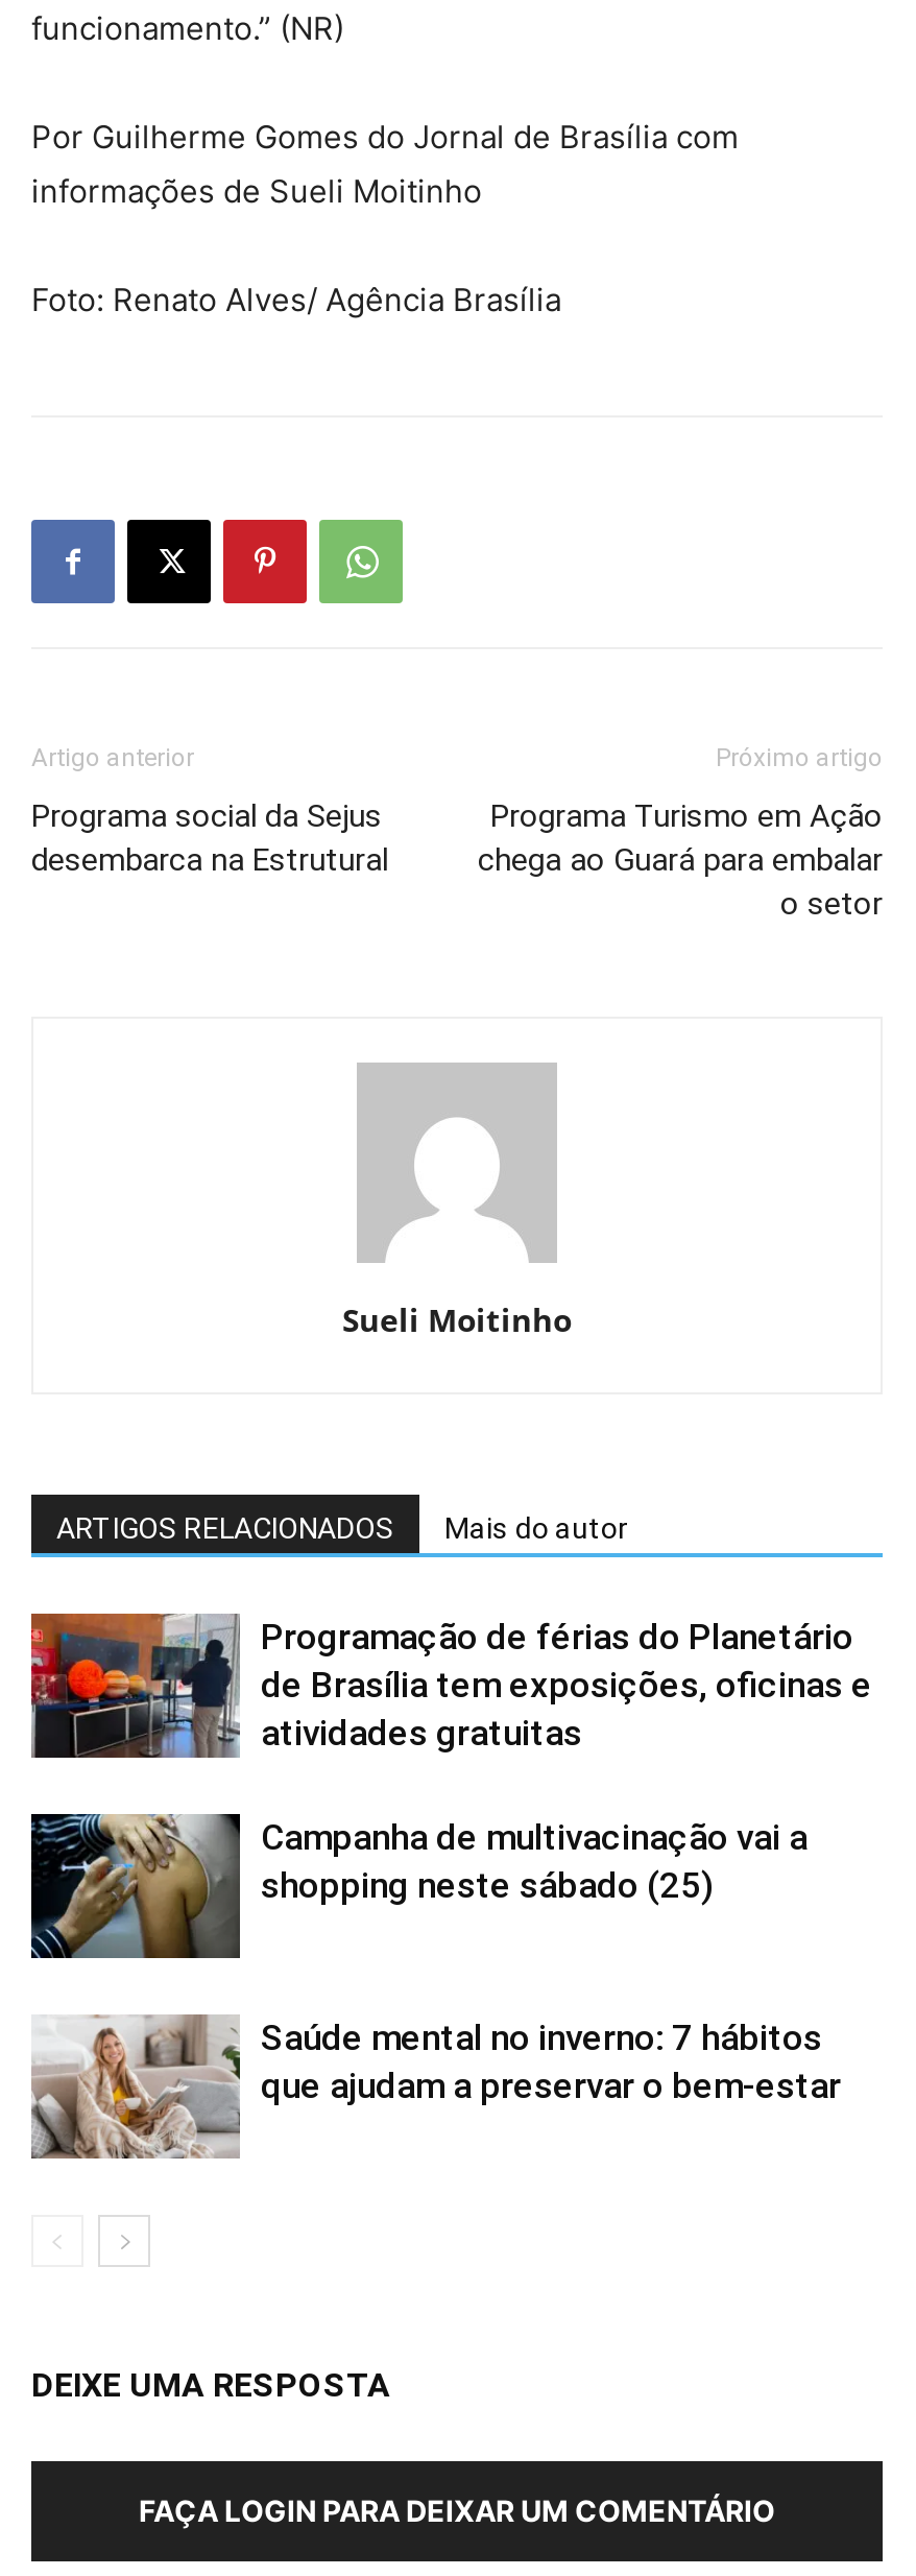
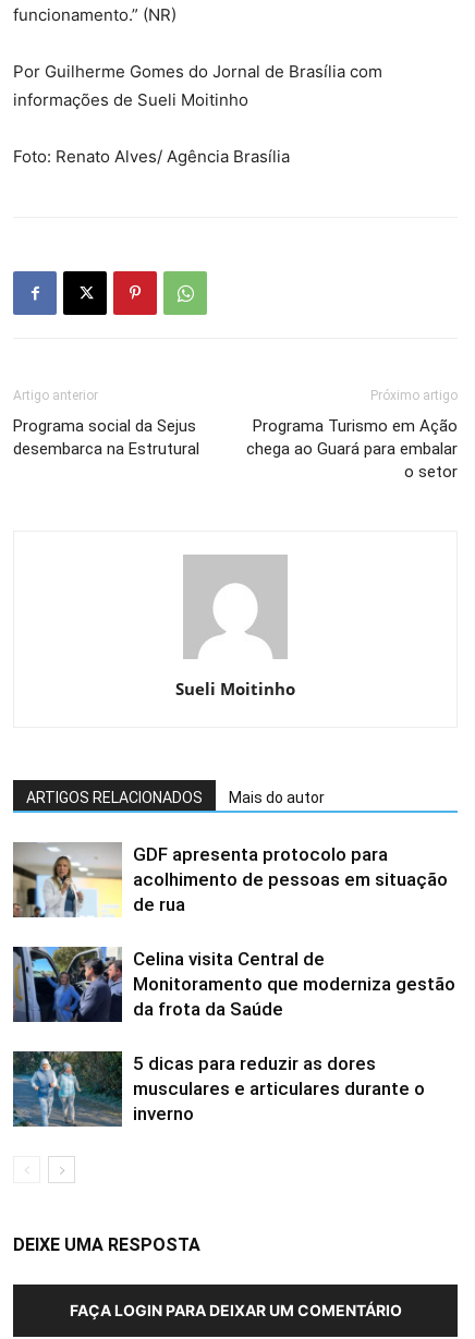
- [image]
- Programação de férias do Planetário
- de Brasília tem exposições, oficinas e
- atividades gratuitas
+ [image]
+ GDF apresenta protocolo para
+ acolhimento de pessoas em situação
+ de rua

- [image]
- Campanha de multivacinação vai a
- shopping neste sábado (25)
+ [image]
+ Celina visita Central de
+ Monitoramento que moderniza gestão
+ da frota da Saúde

- [image]
- Saúde mental no inverno: 7 hábitos
- que ajudam a preservar o bem-estar
+ [image]
+ 5 dicas para reduzir as dores
+ musculares e articulares durante o
+ inverno
